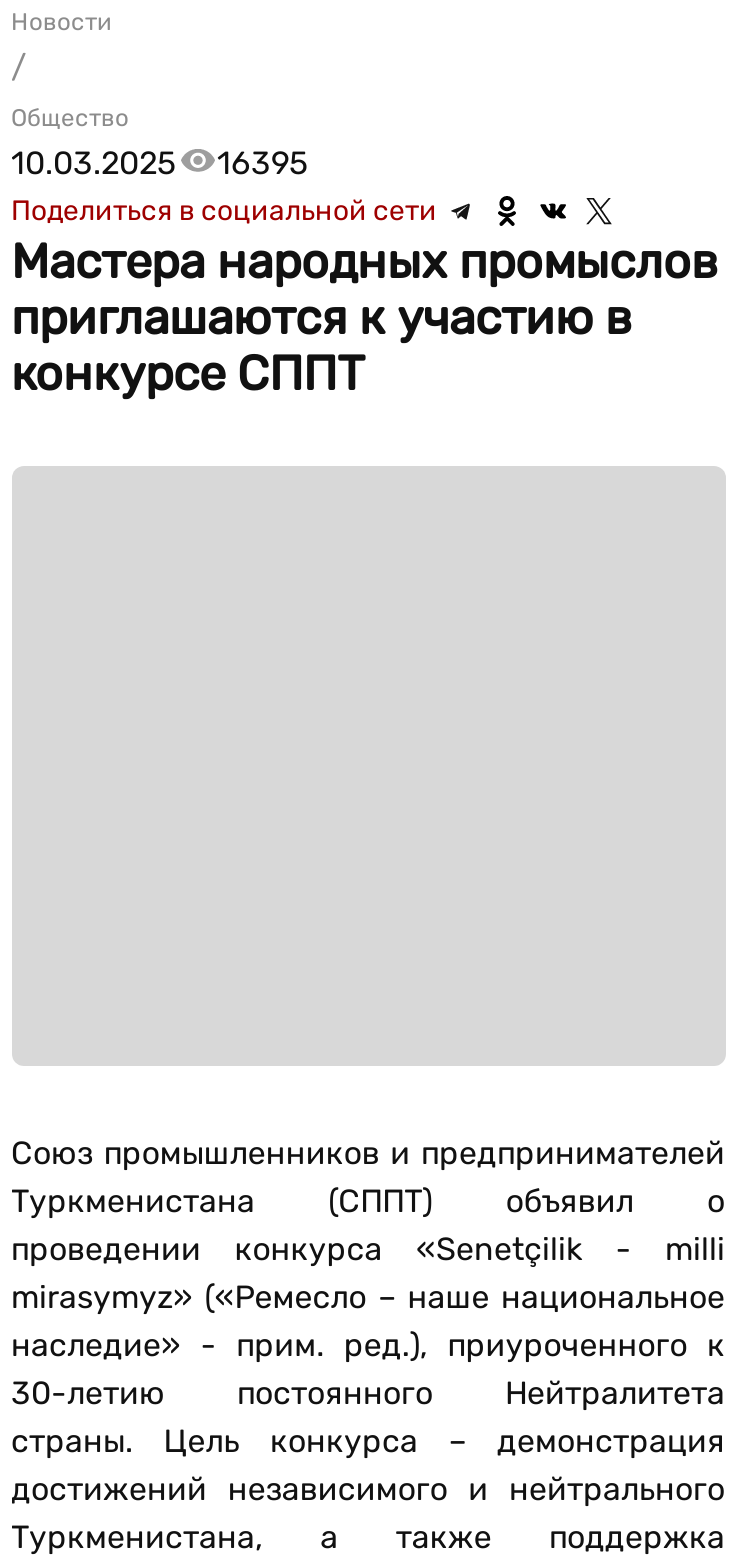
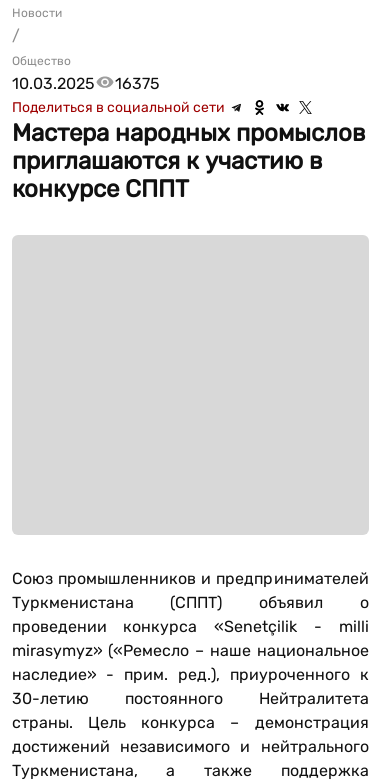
- 10.03.2025 16395
+ 10.03.2025 16375
